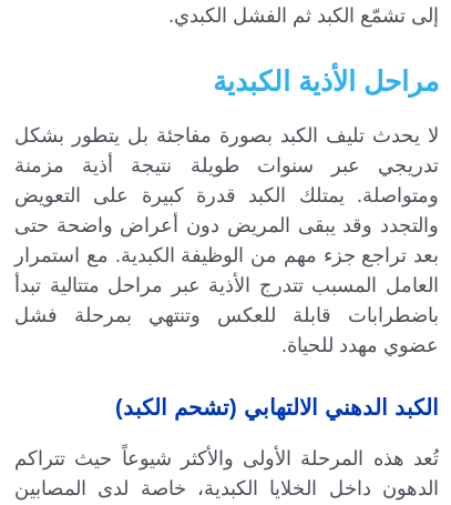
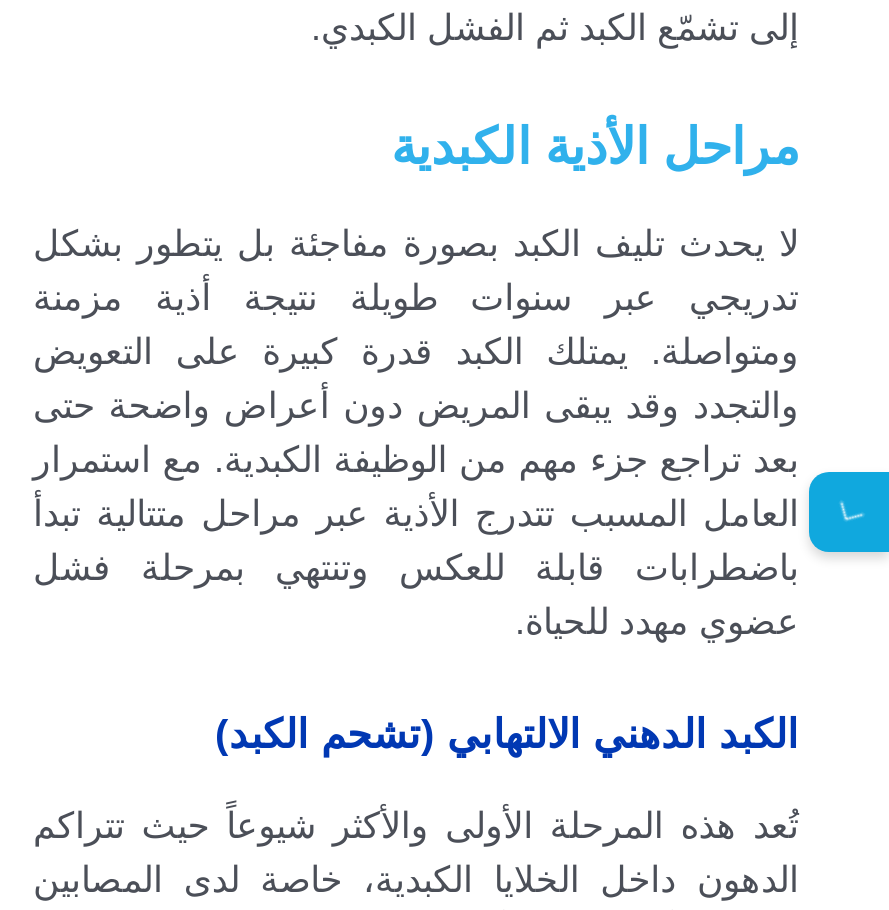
+ [image]
